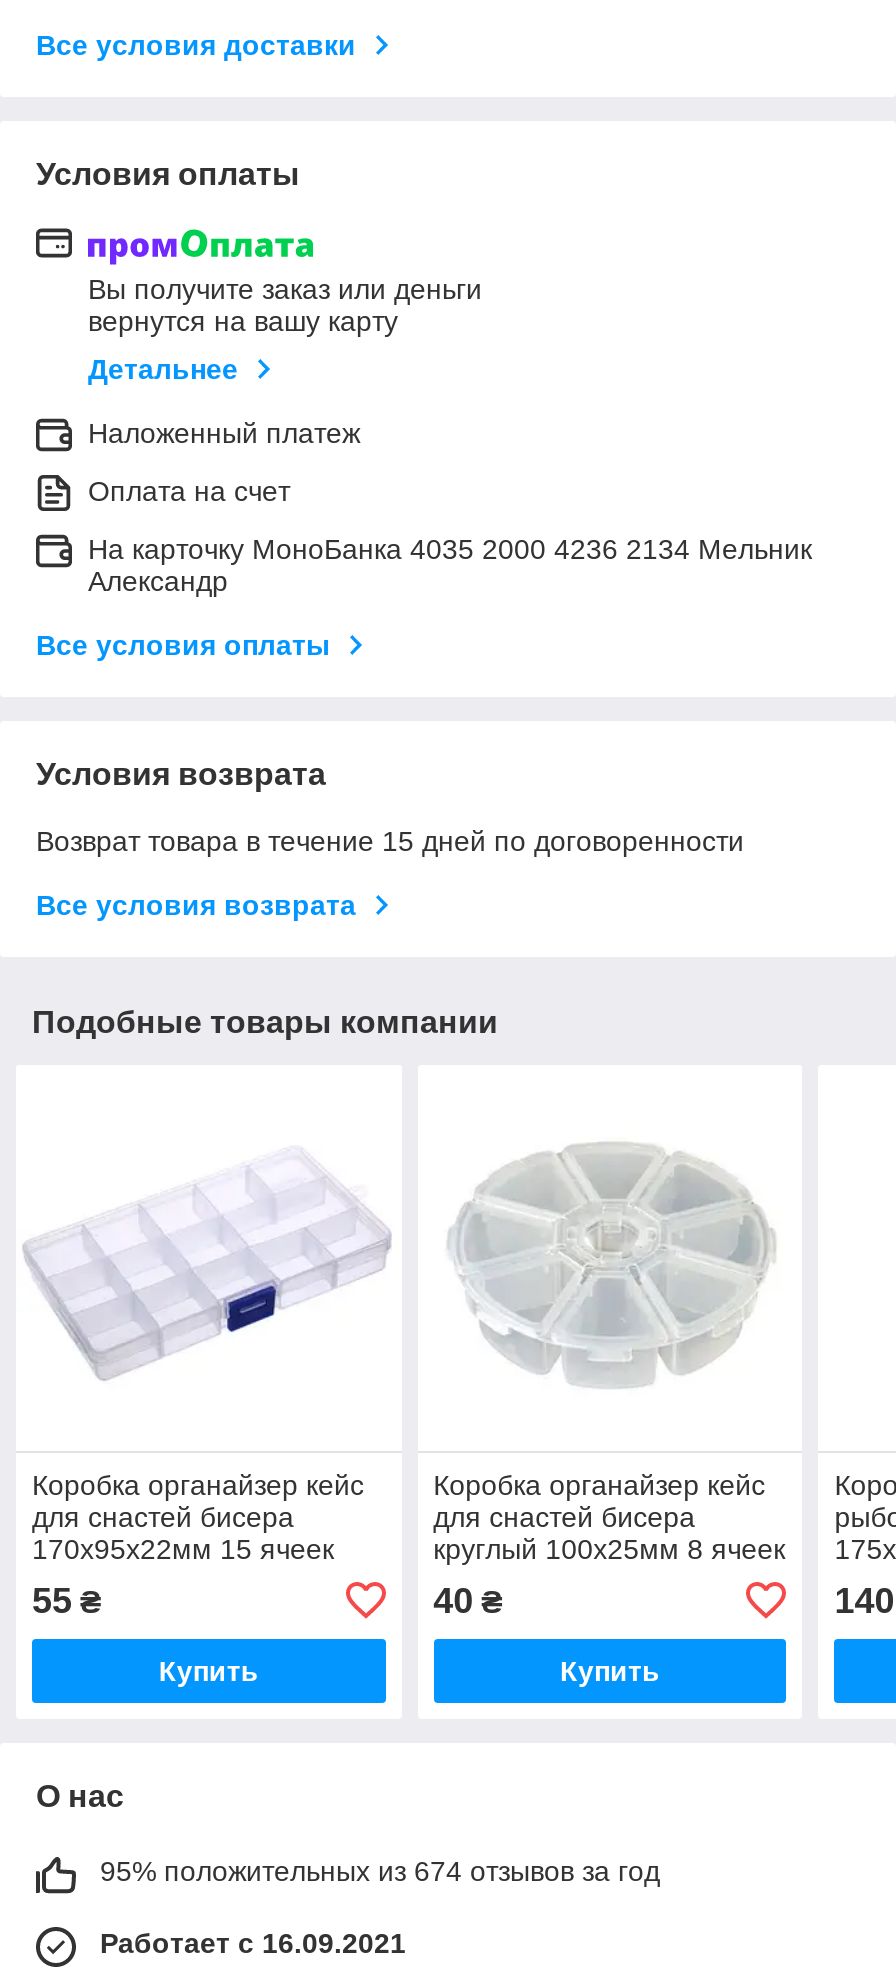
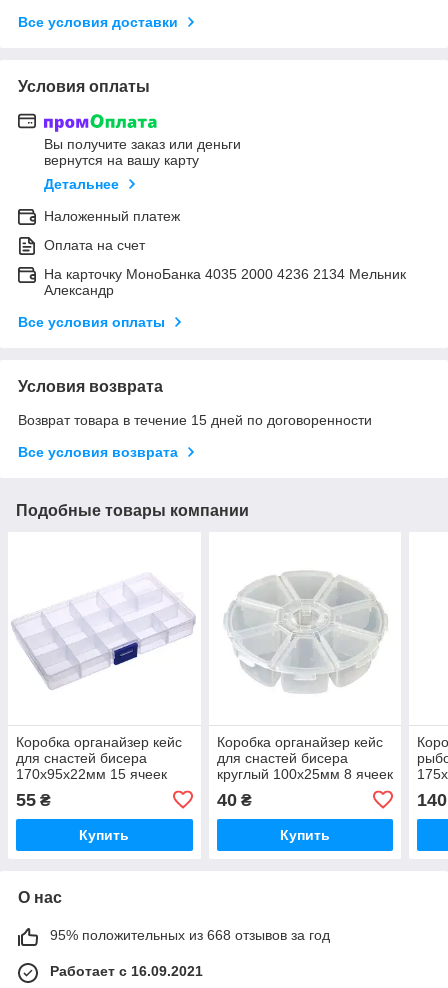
- 95% положительных из 674 отзывов за год
+ 95% положительных из 668 отзывов за год
